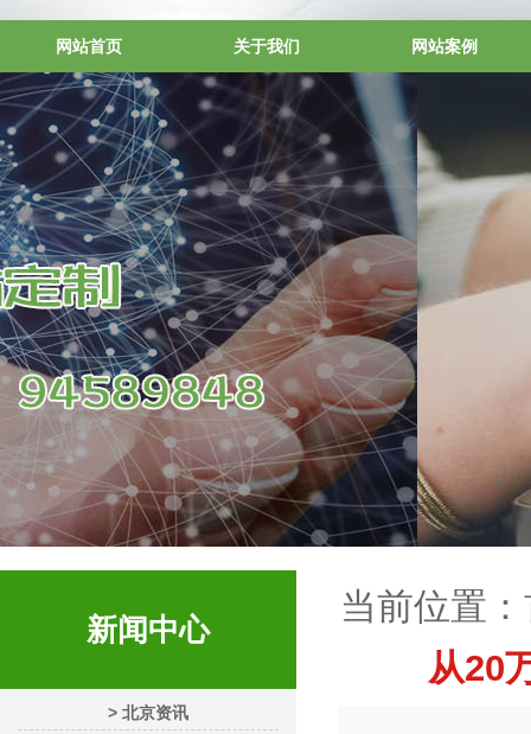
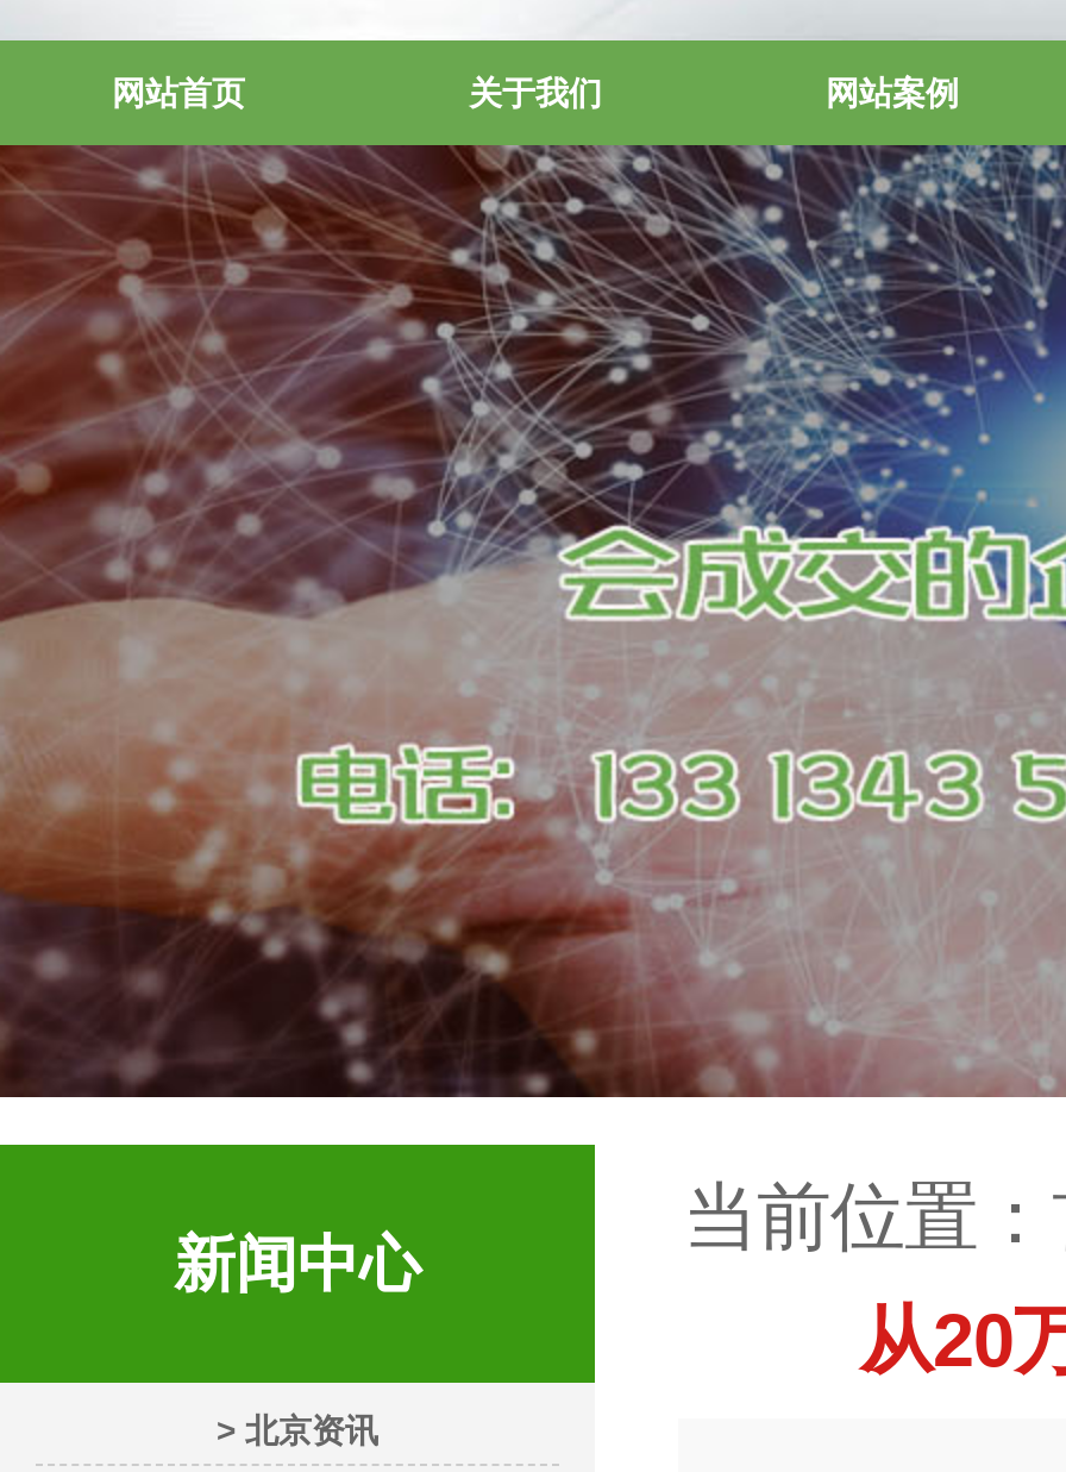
- [image]
+ [image]
